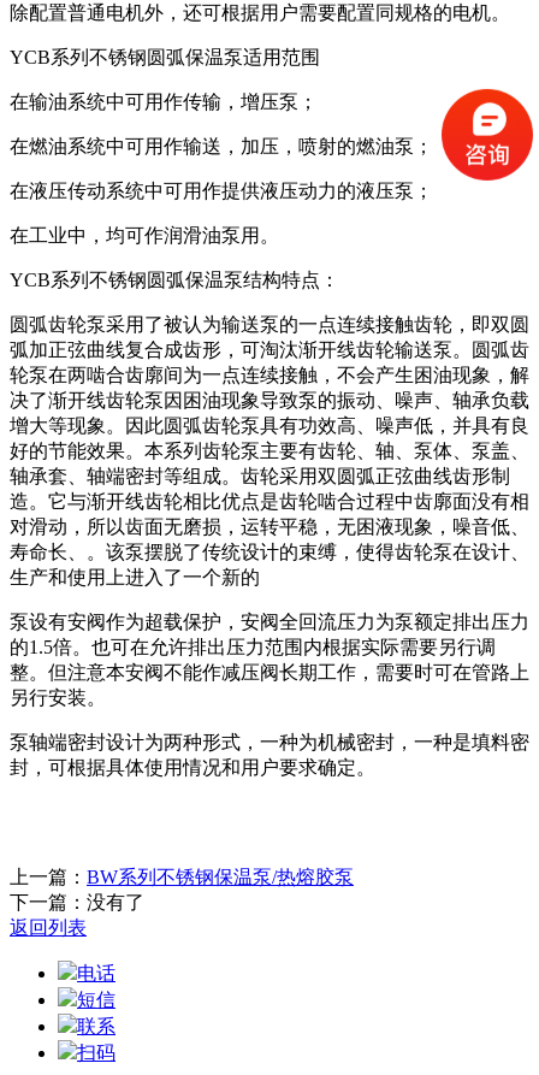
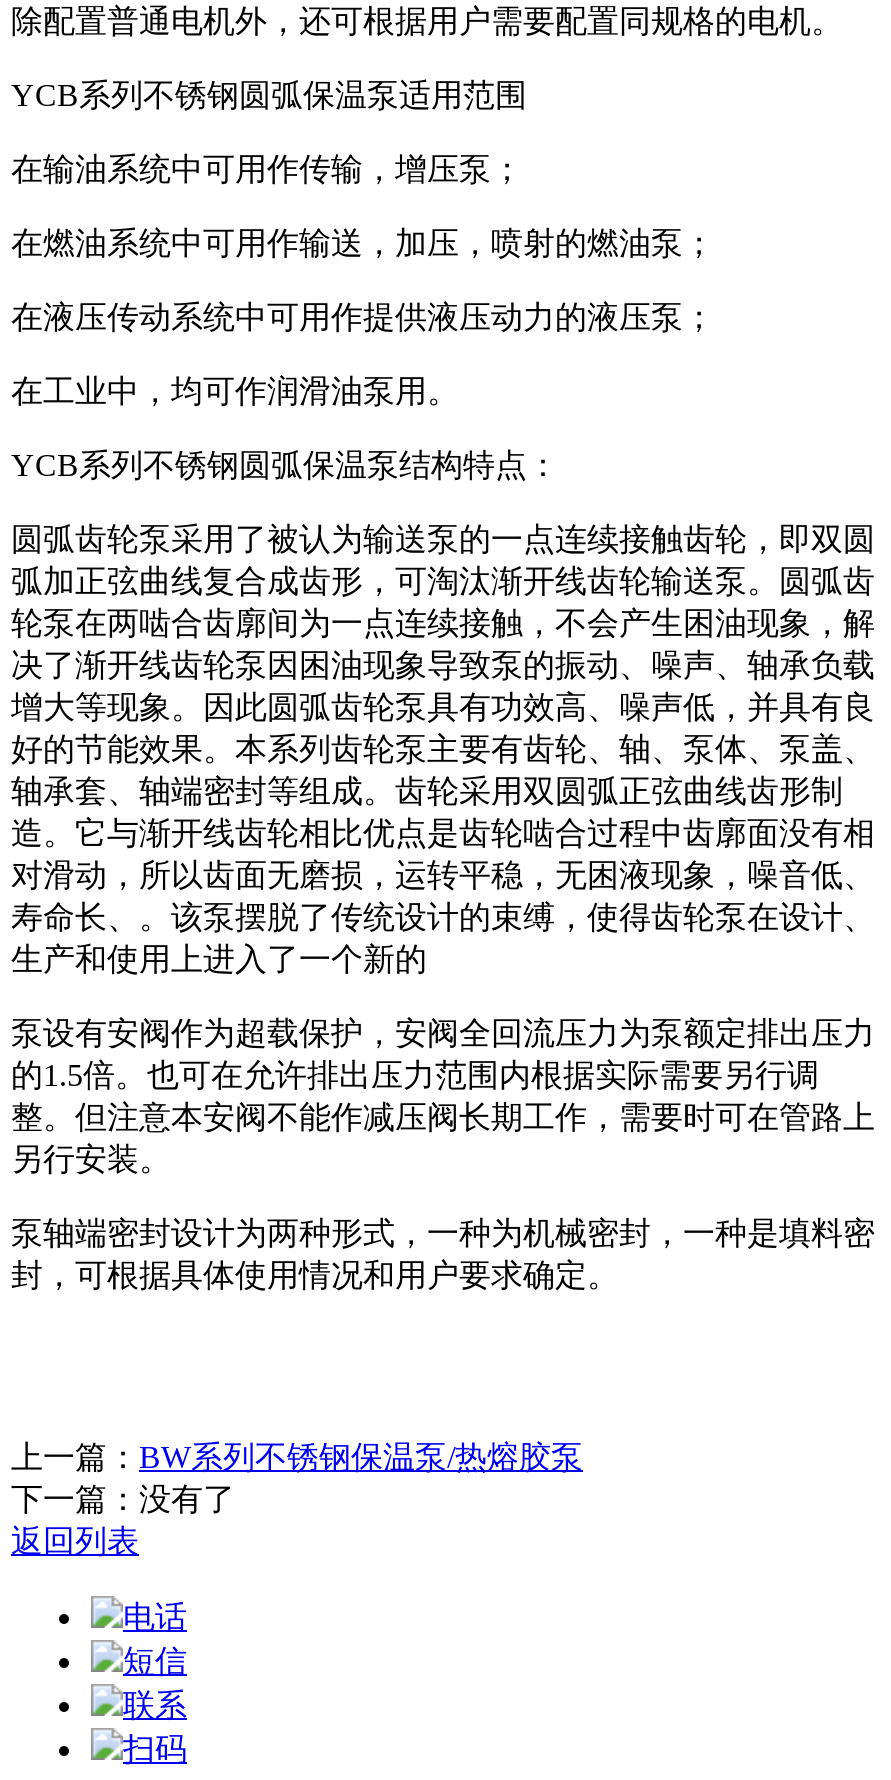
- [image]
